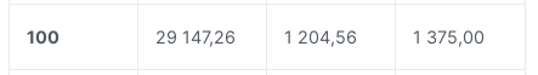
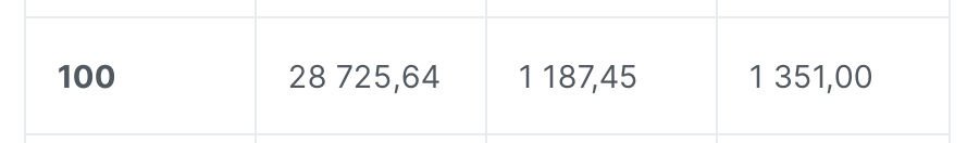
- 29 147,26
+ 28 725,64

- 1 204,56
+ 1 187,45

- 1 375,00
+ 1 351,00
